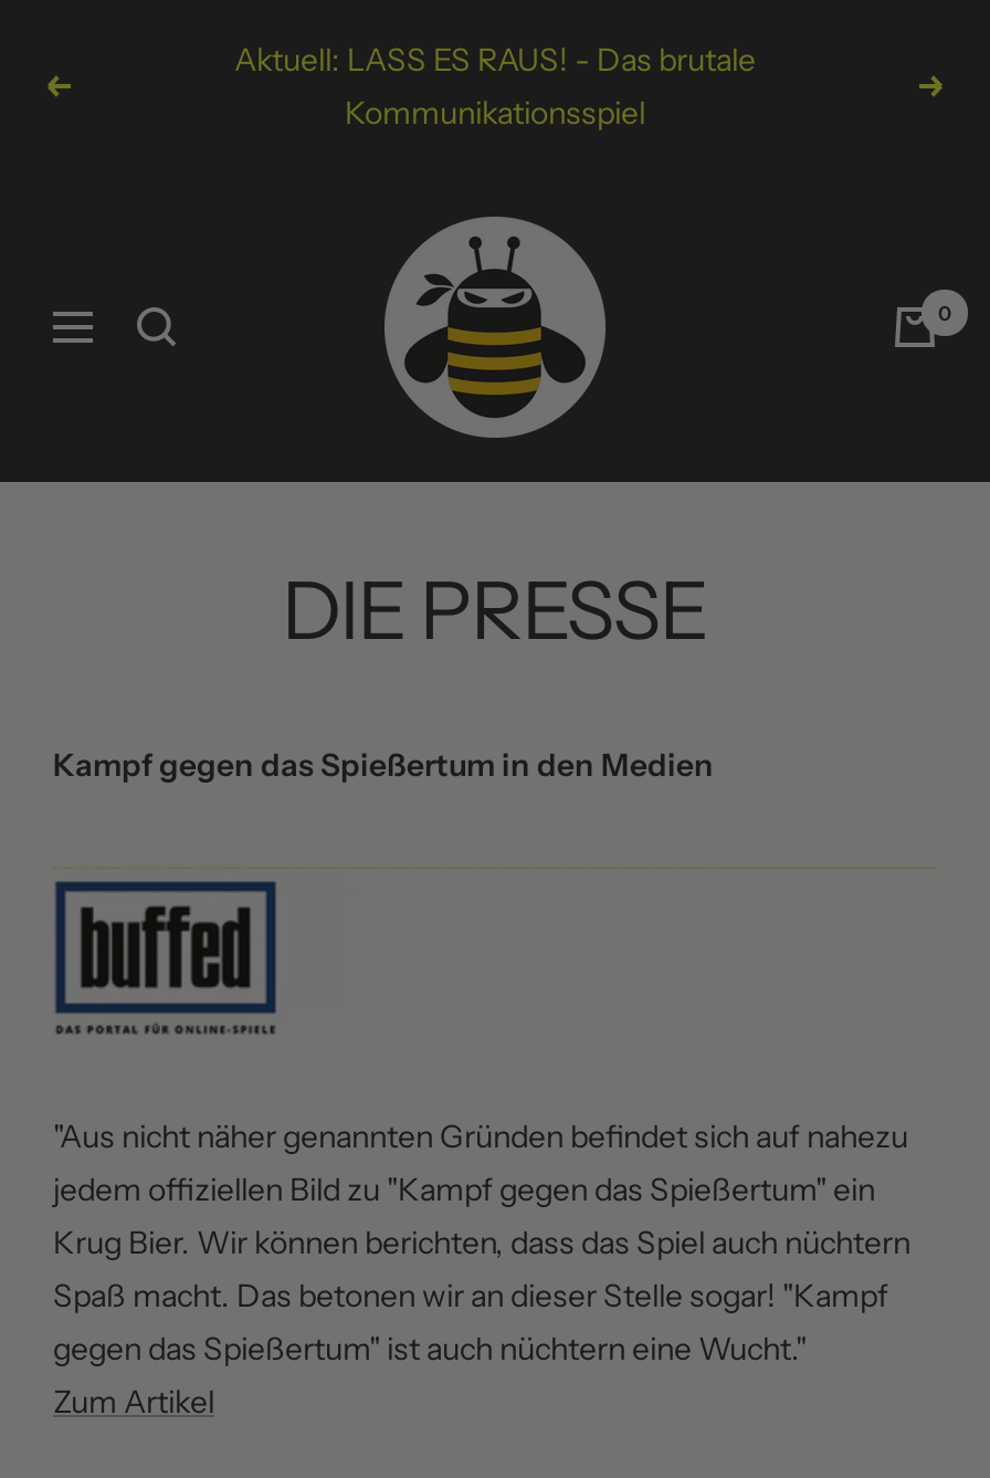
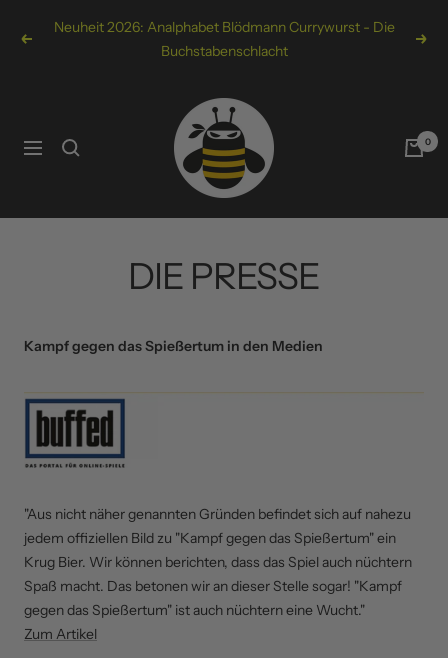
- Aktuell: LASS ES RAUS! - Das brutale
- Kommunikationsspiel
+ Neuheit 2026: Analphabet Blödmann Currywurst - Die
+ Buchstabenschlacht
